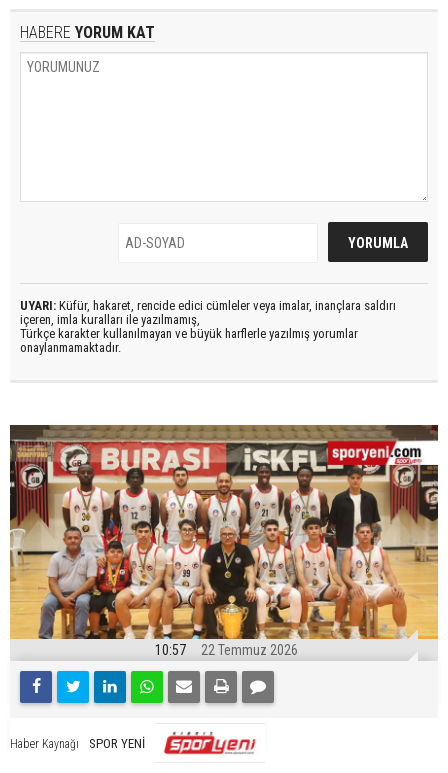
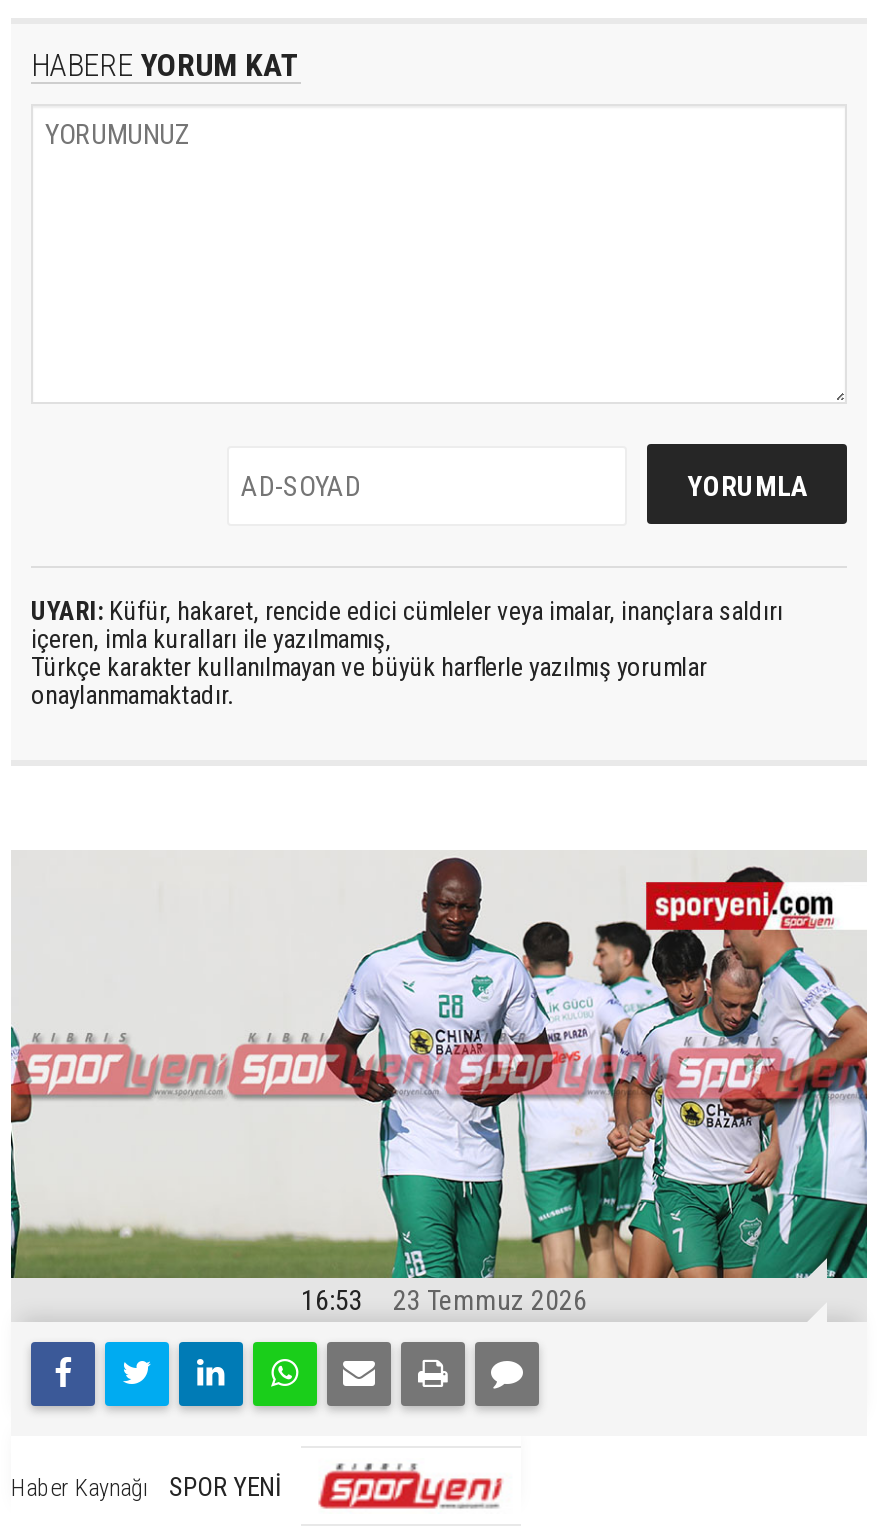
- [image]
- 10:57
+ [image]
+ 16:53

- 22 Temmuz 2026
+ 23 Temmuz 2026
